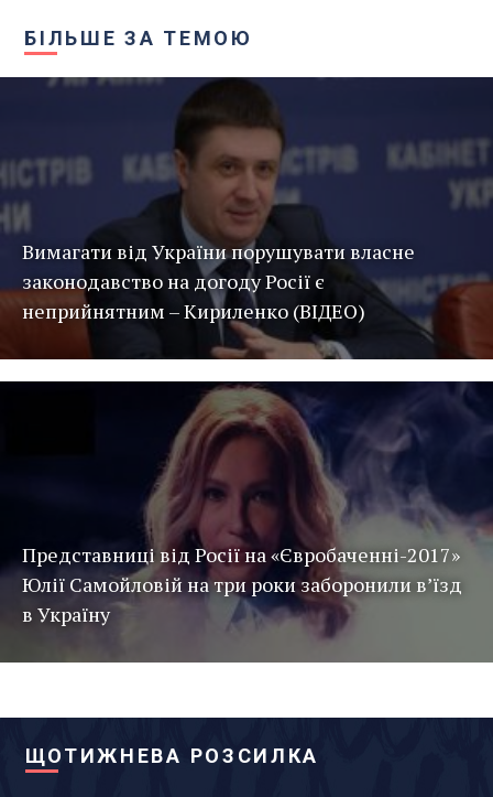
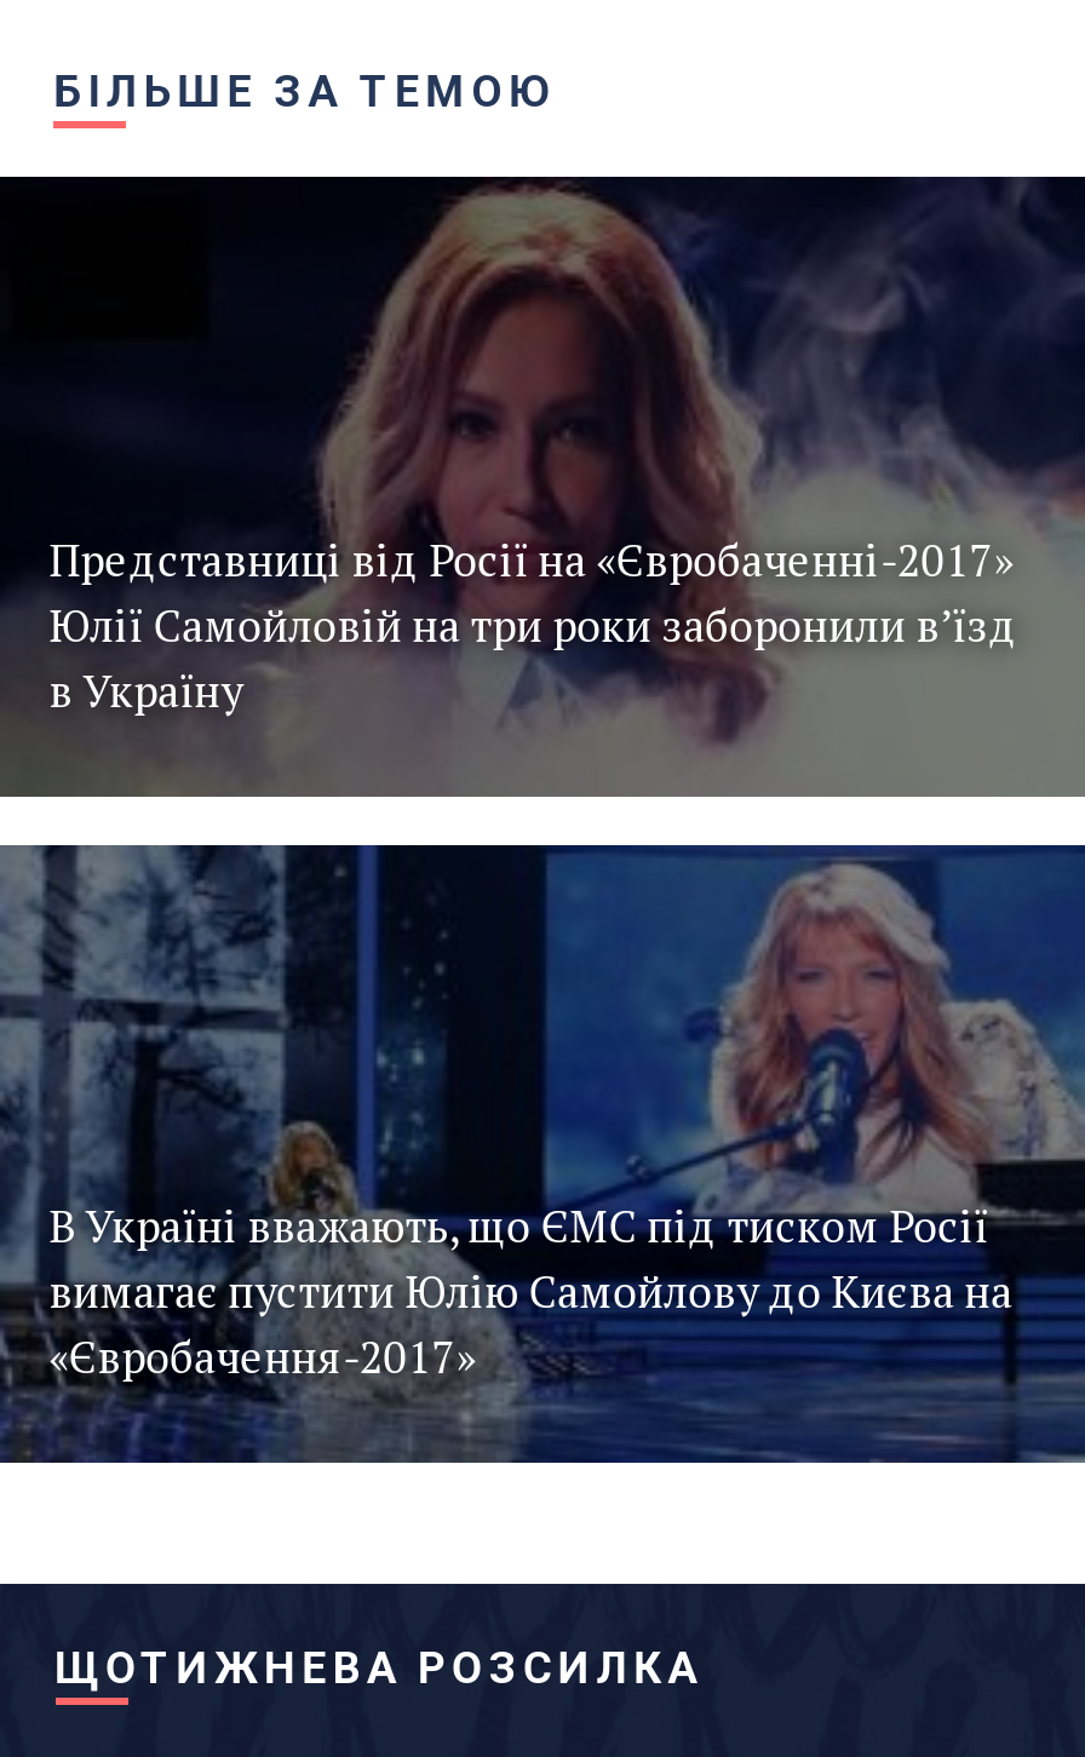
- [image]
- Вимагати від України порушувати власне
- законодавство на догоду Росії є
- неприйнятним – Кириленко (ВІДЕО)

moved up: [image] | Юлії Самойловій на три роки заборонили в’їзд | в Україну

moved up: [image]

+ [image]
+ В Україні вважають, що ЄМС під тиском Росії
+ вимагає пустити Юлію Самойлову до Києва на
+ «Євробачення-2017»
